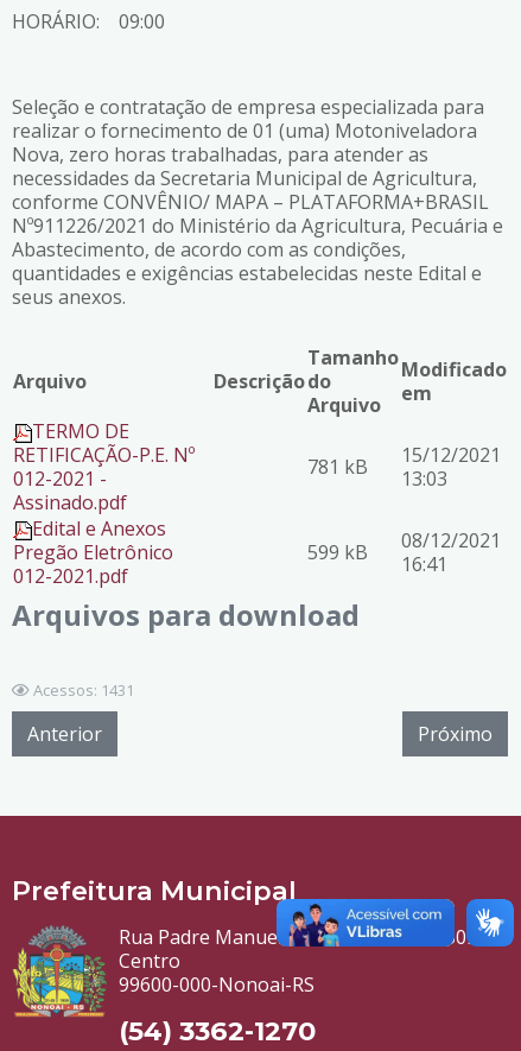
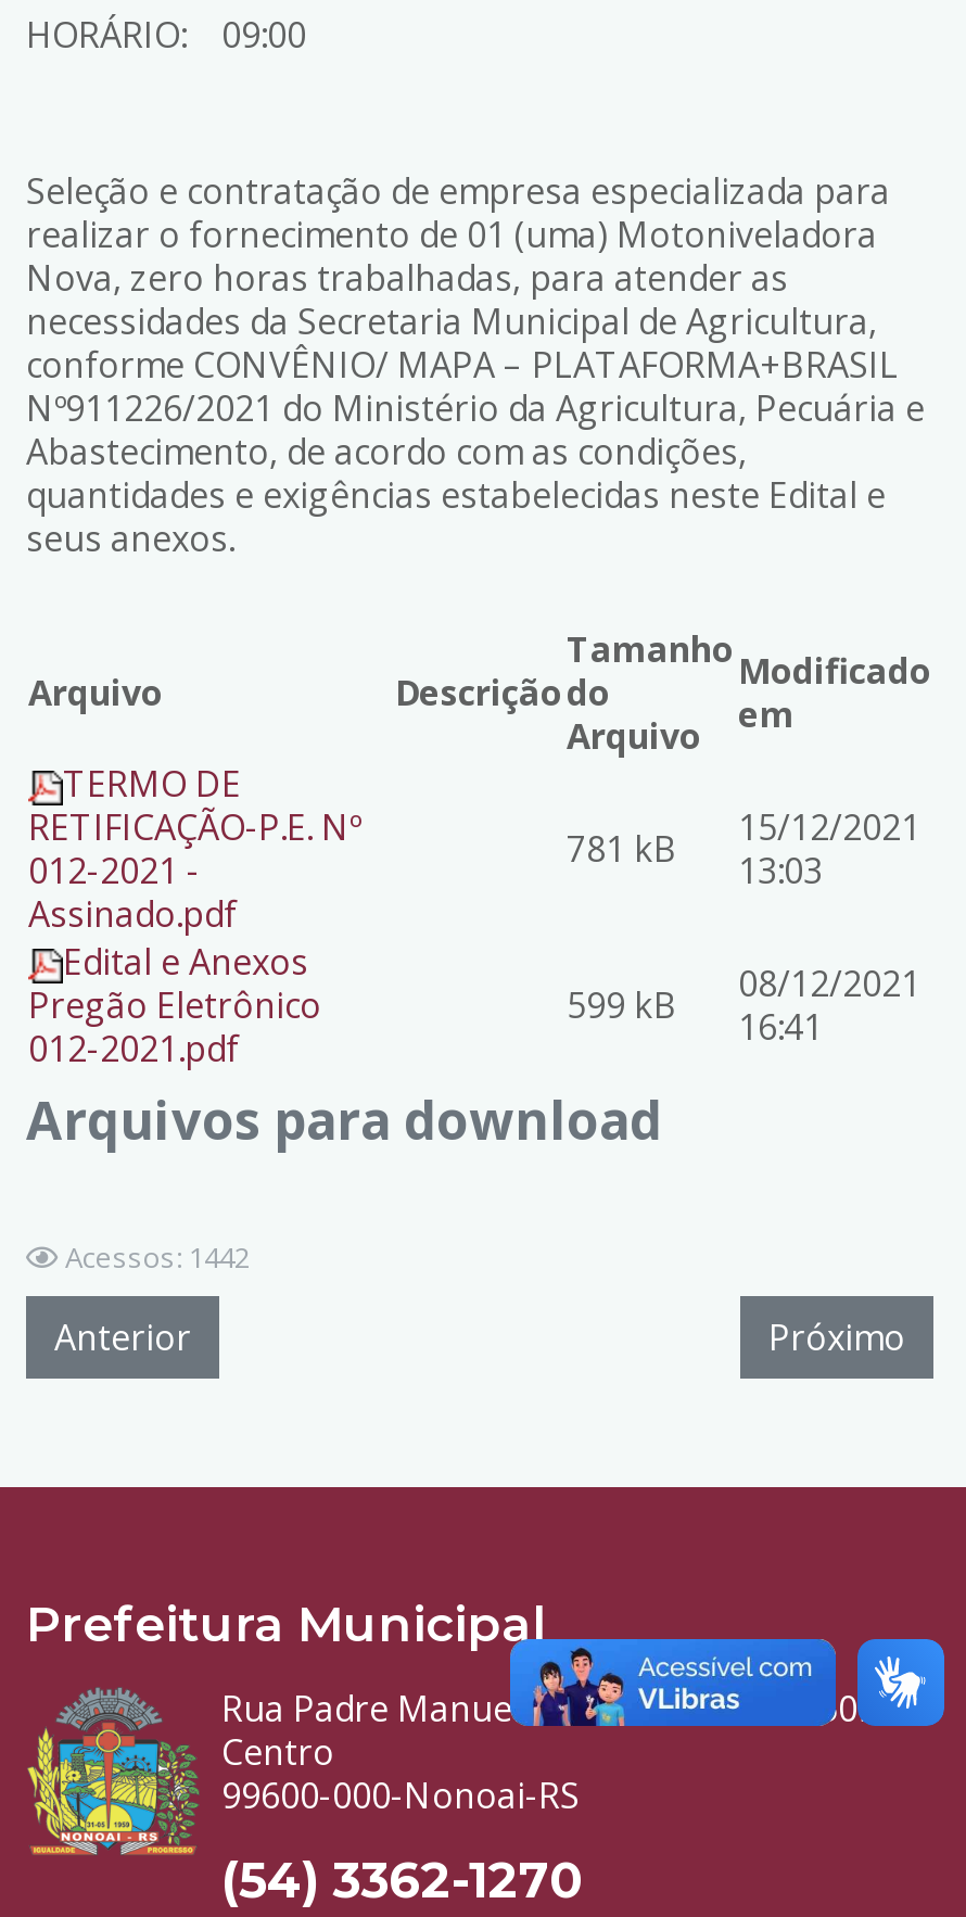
- Acessos: 1431
+ Acessos: 1442
